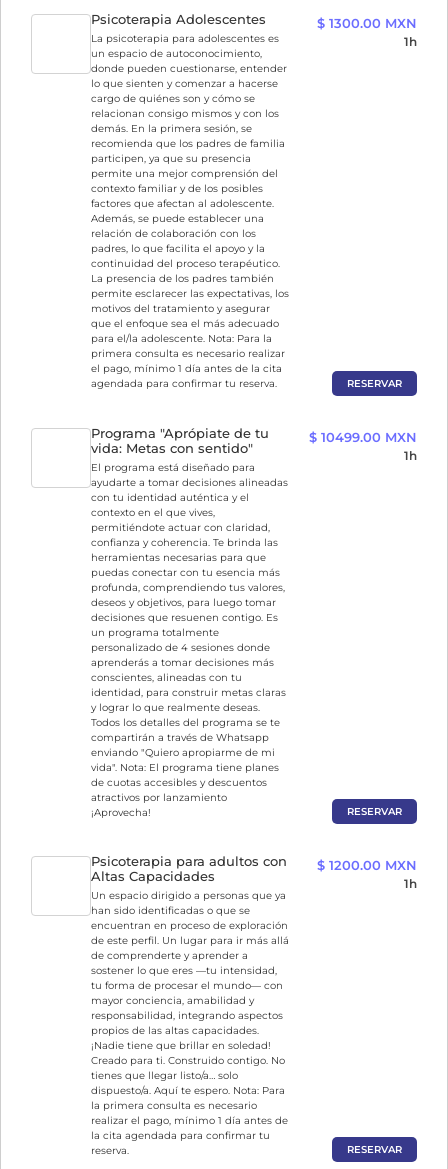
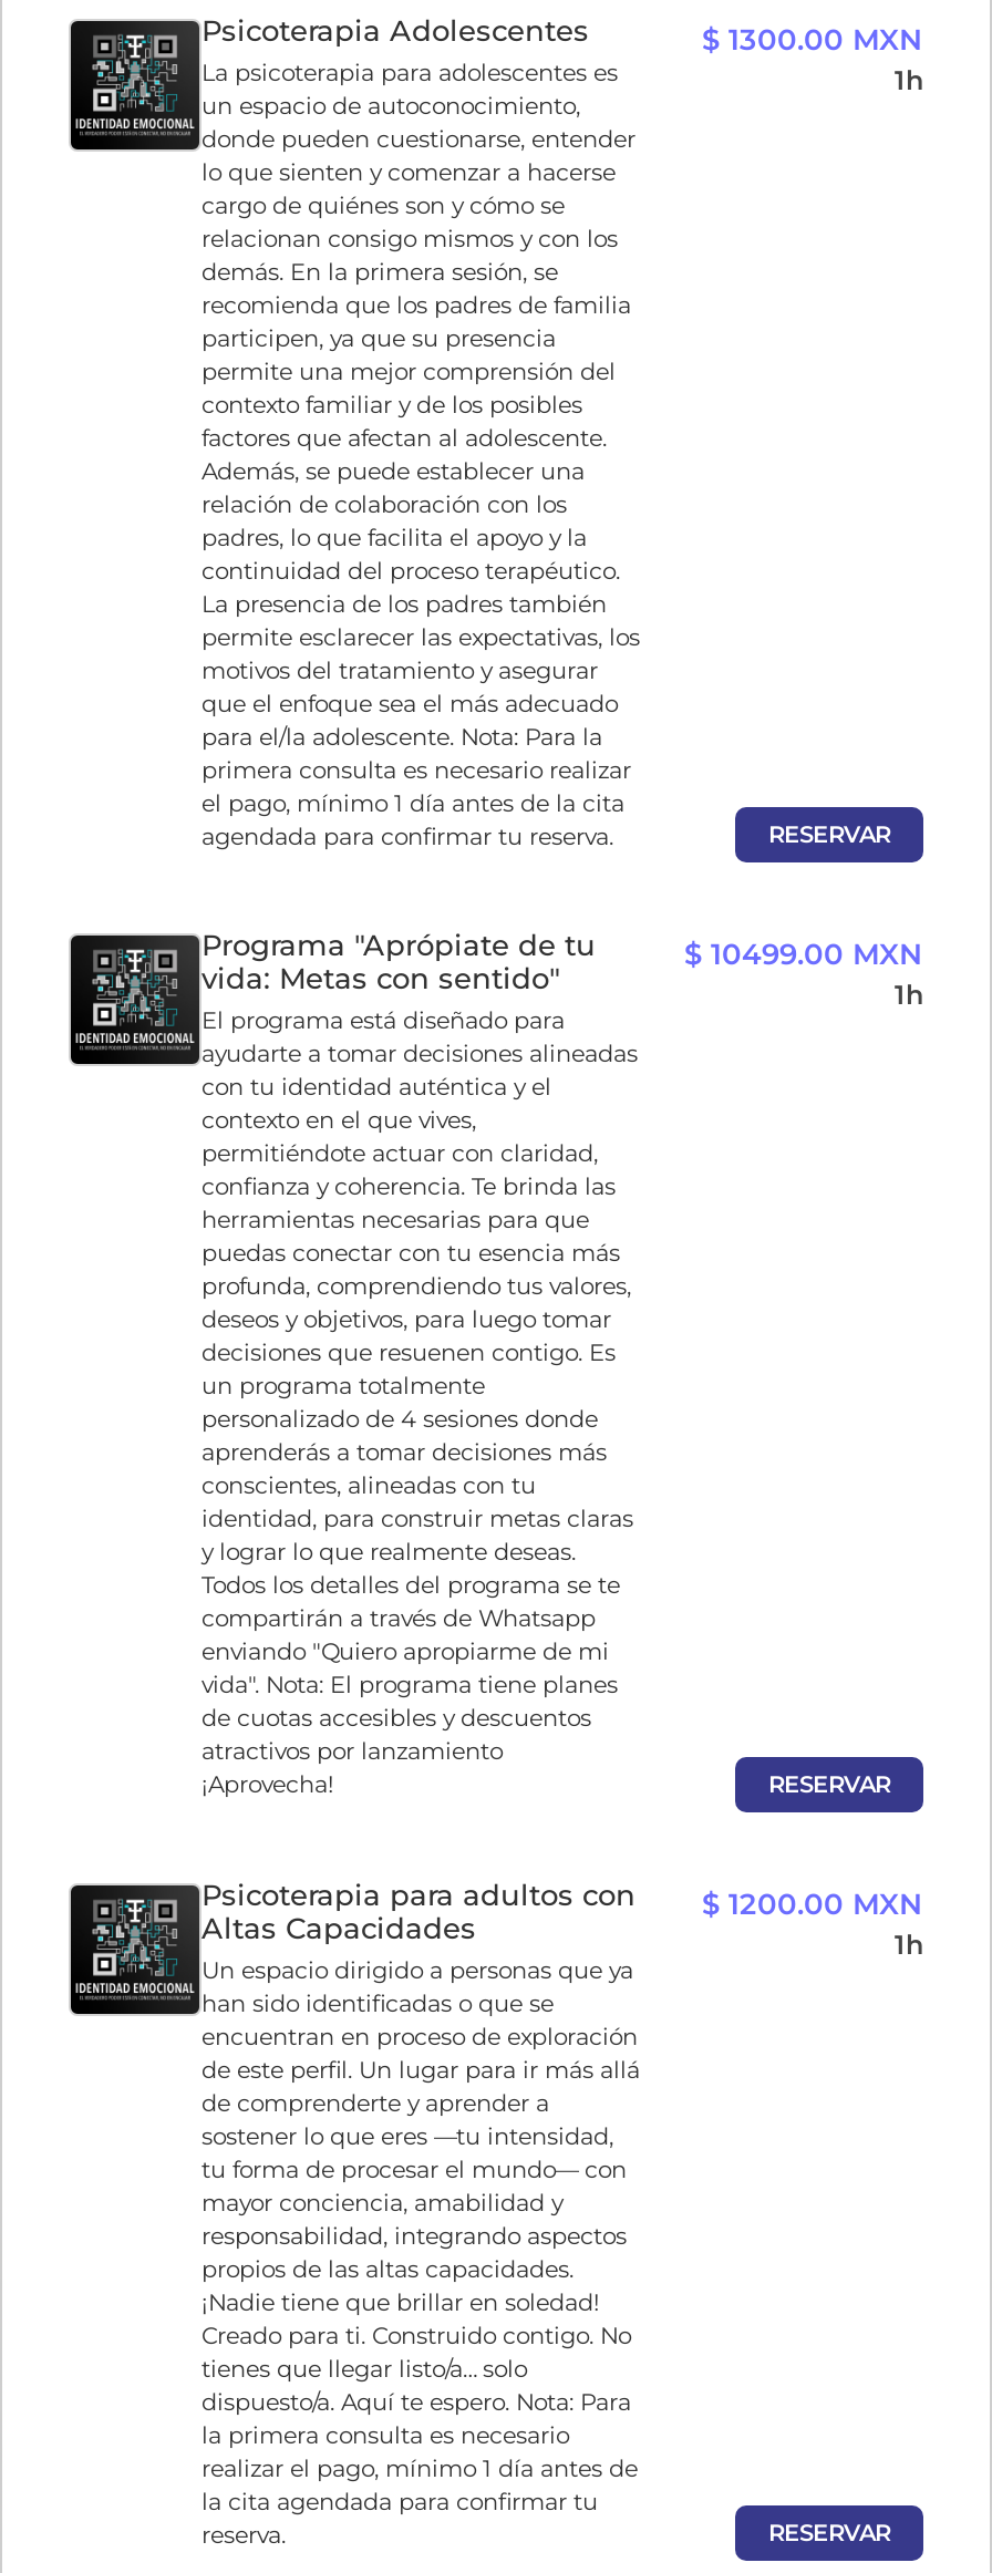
+ [image]

+ [image]

+ [image]
